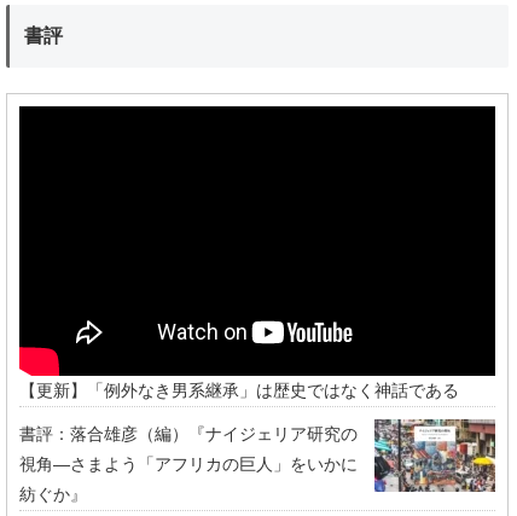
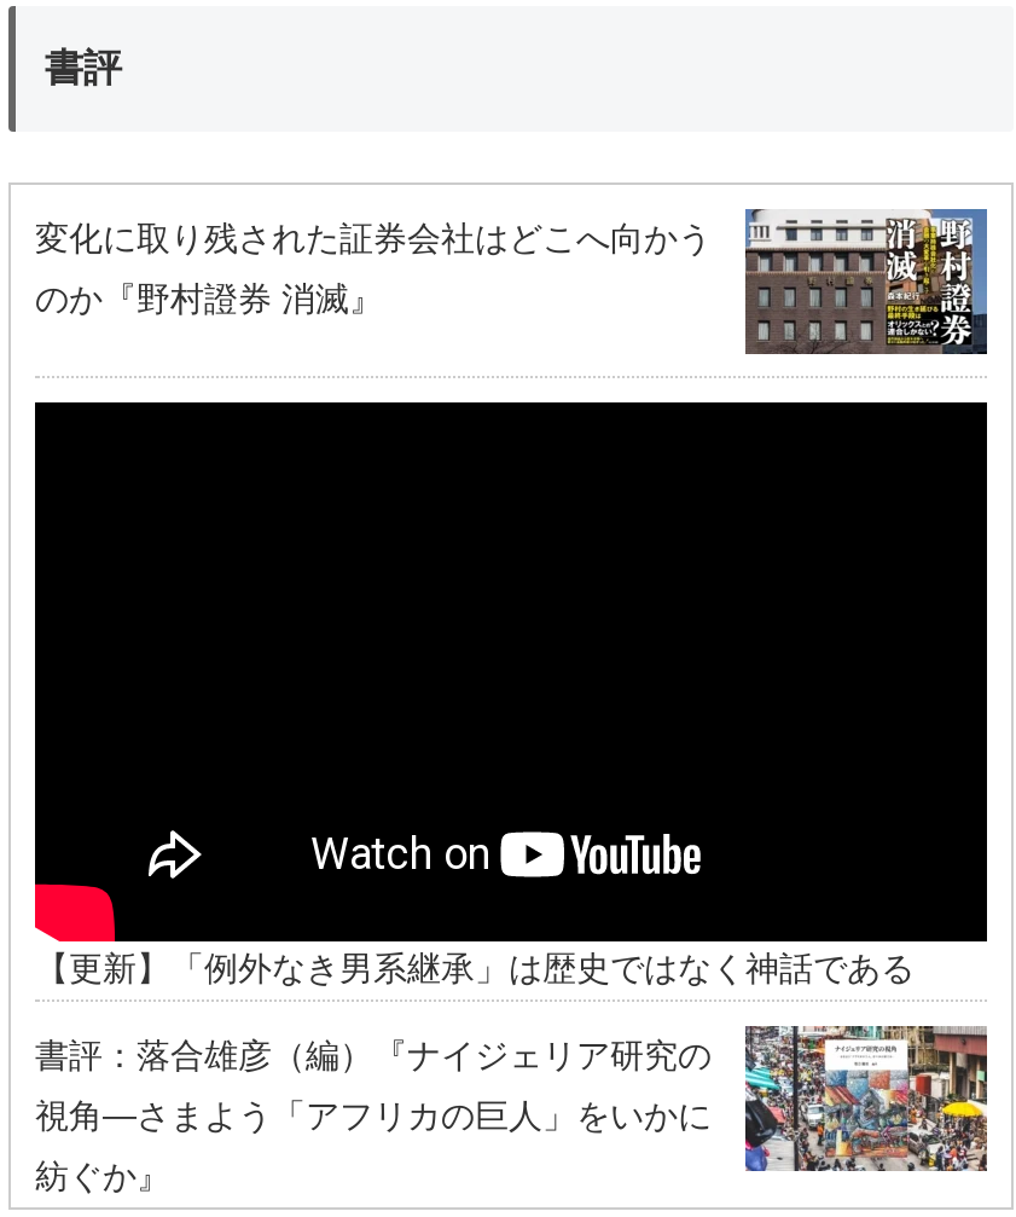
+ [image]
+ 変化に取り残された証券会社はどこへ向かう
+ のか『野村證券 消滅』
